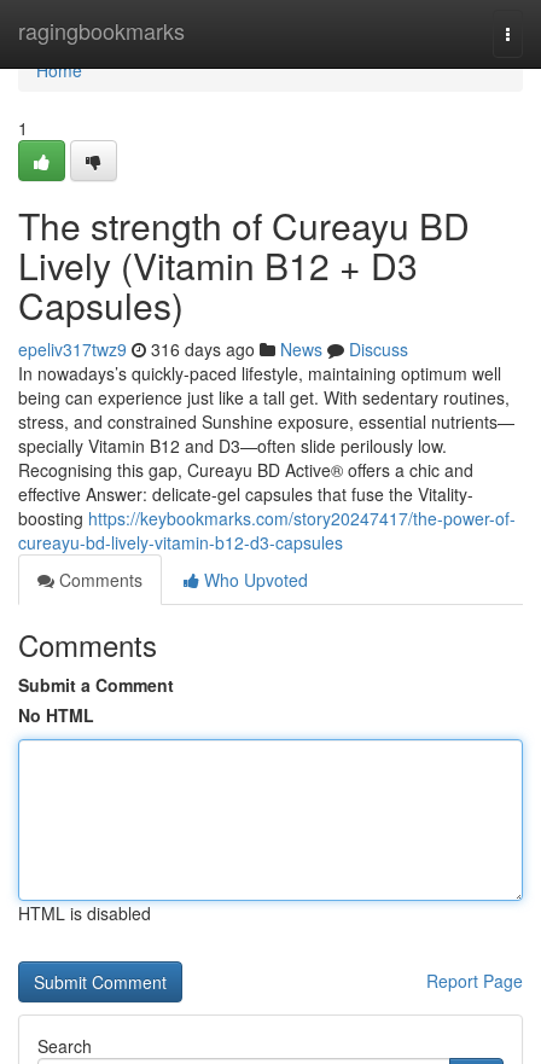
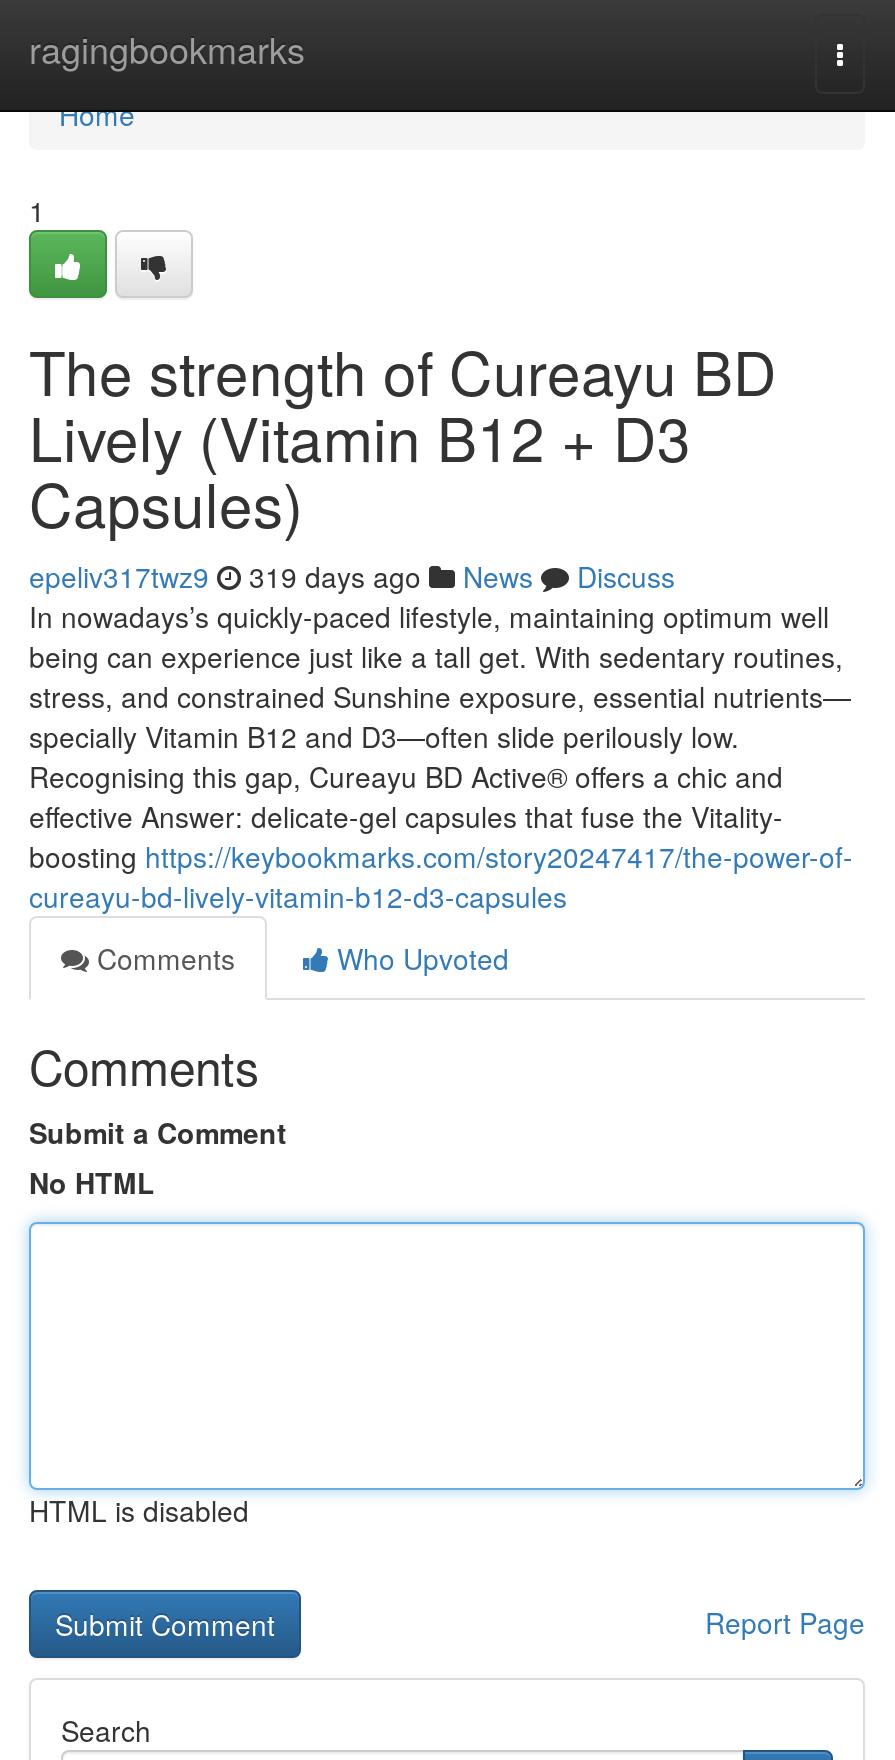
- epeliv317twz9 316 days ago News Discuss
+ epeliv317twz9 319 days ago News Discuss
